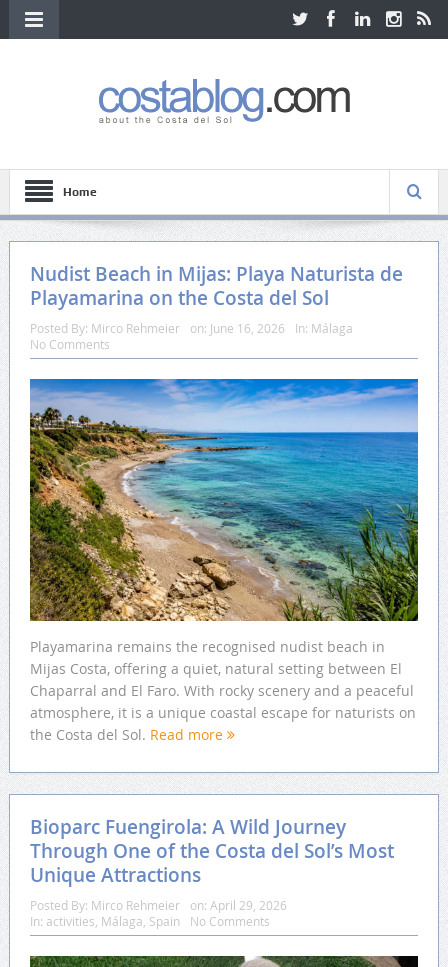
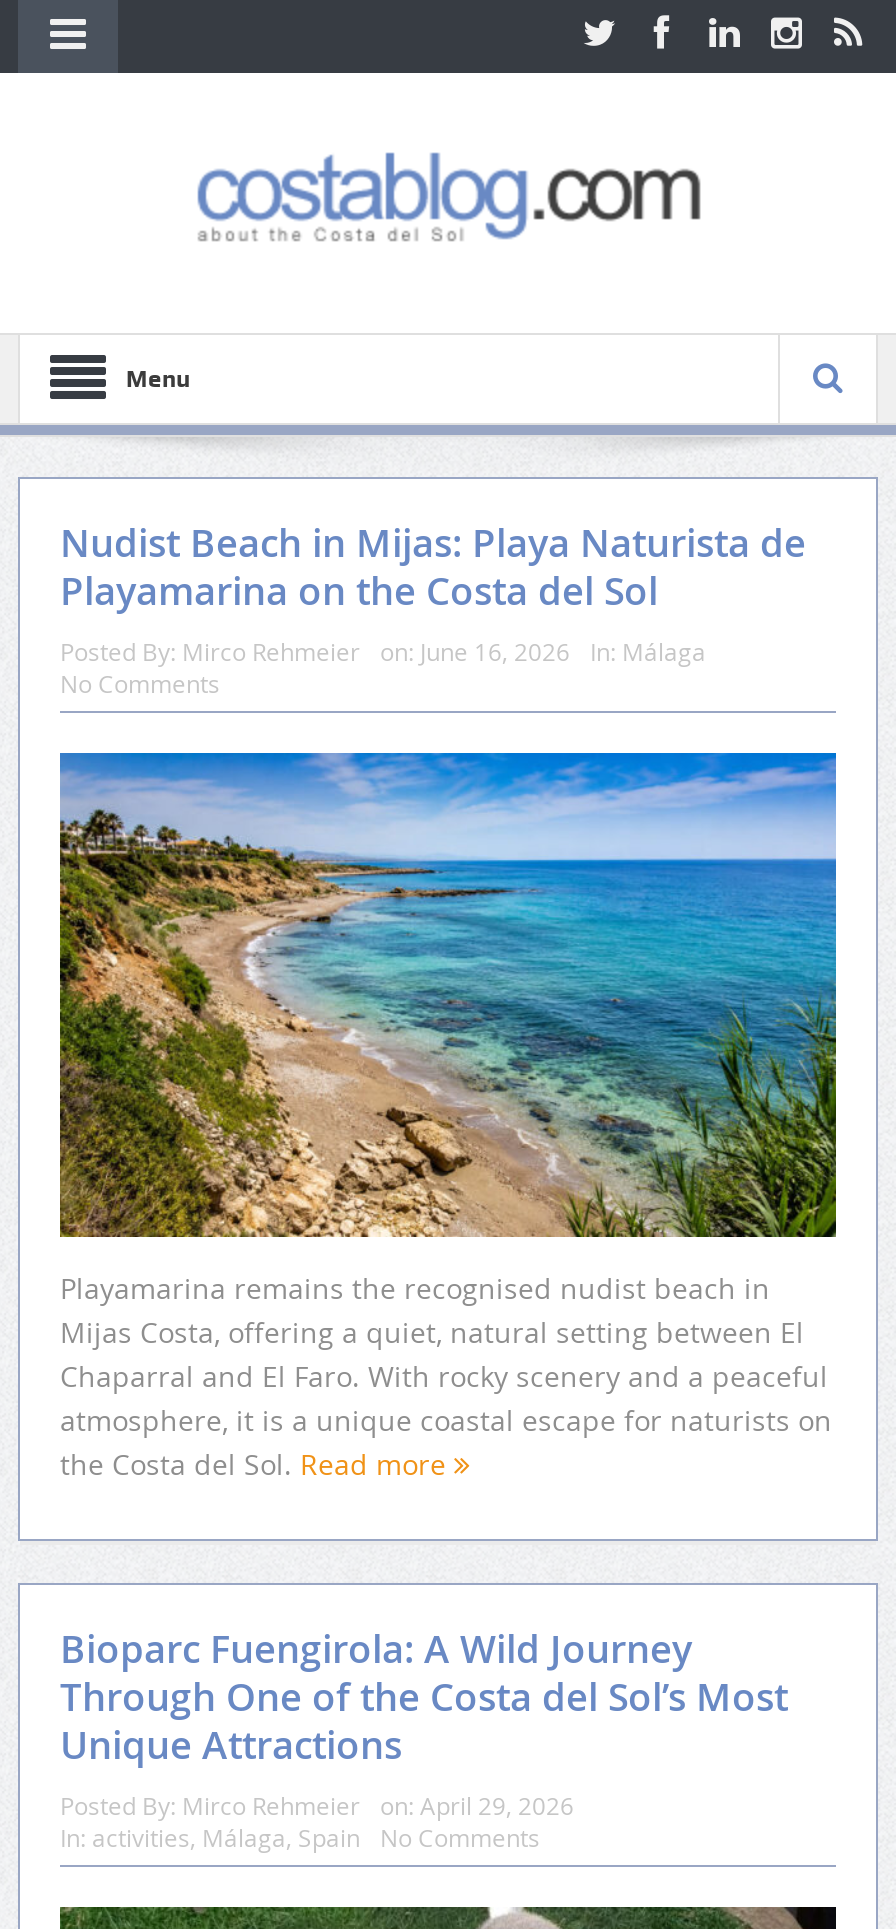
- Home
+ Menu
